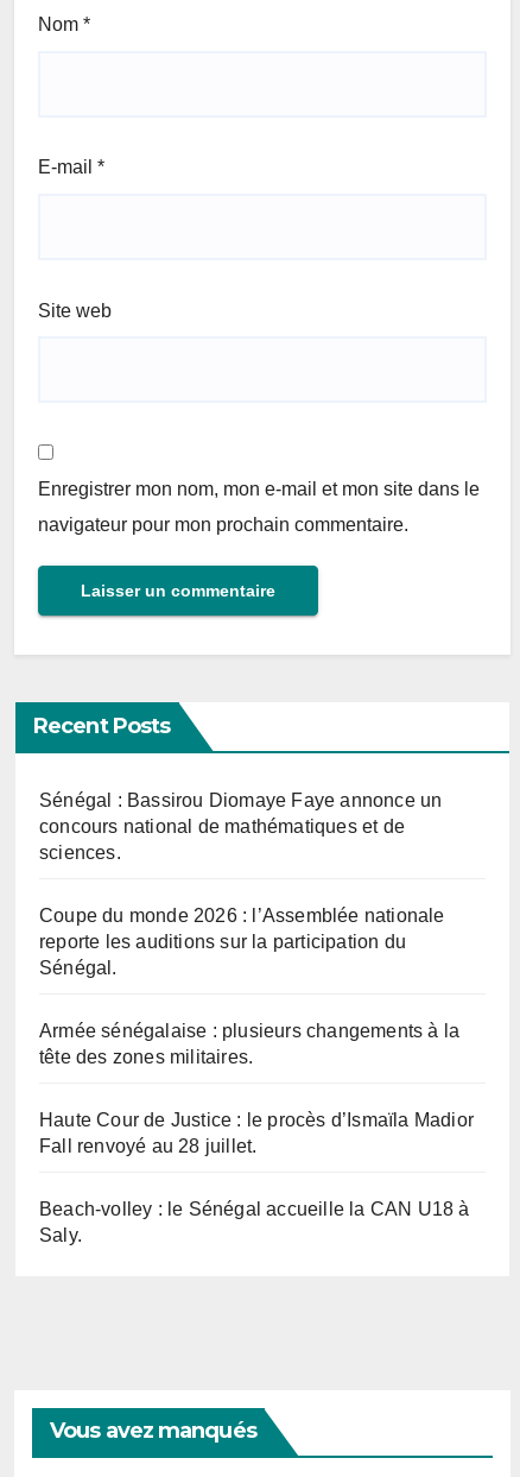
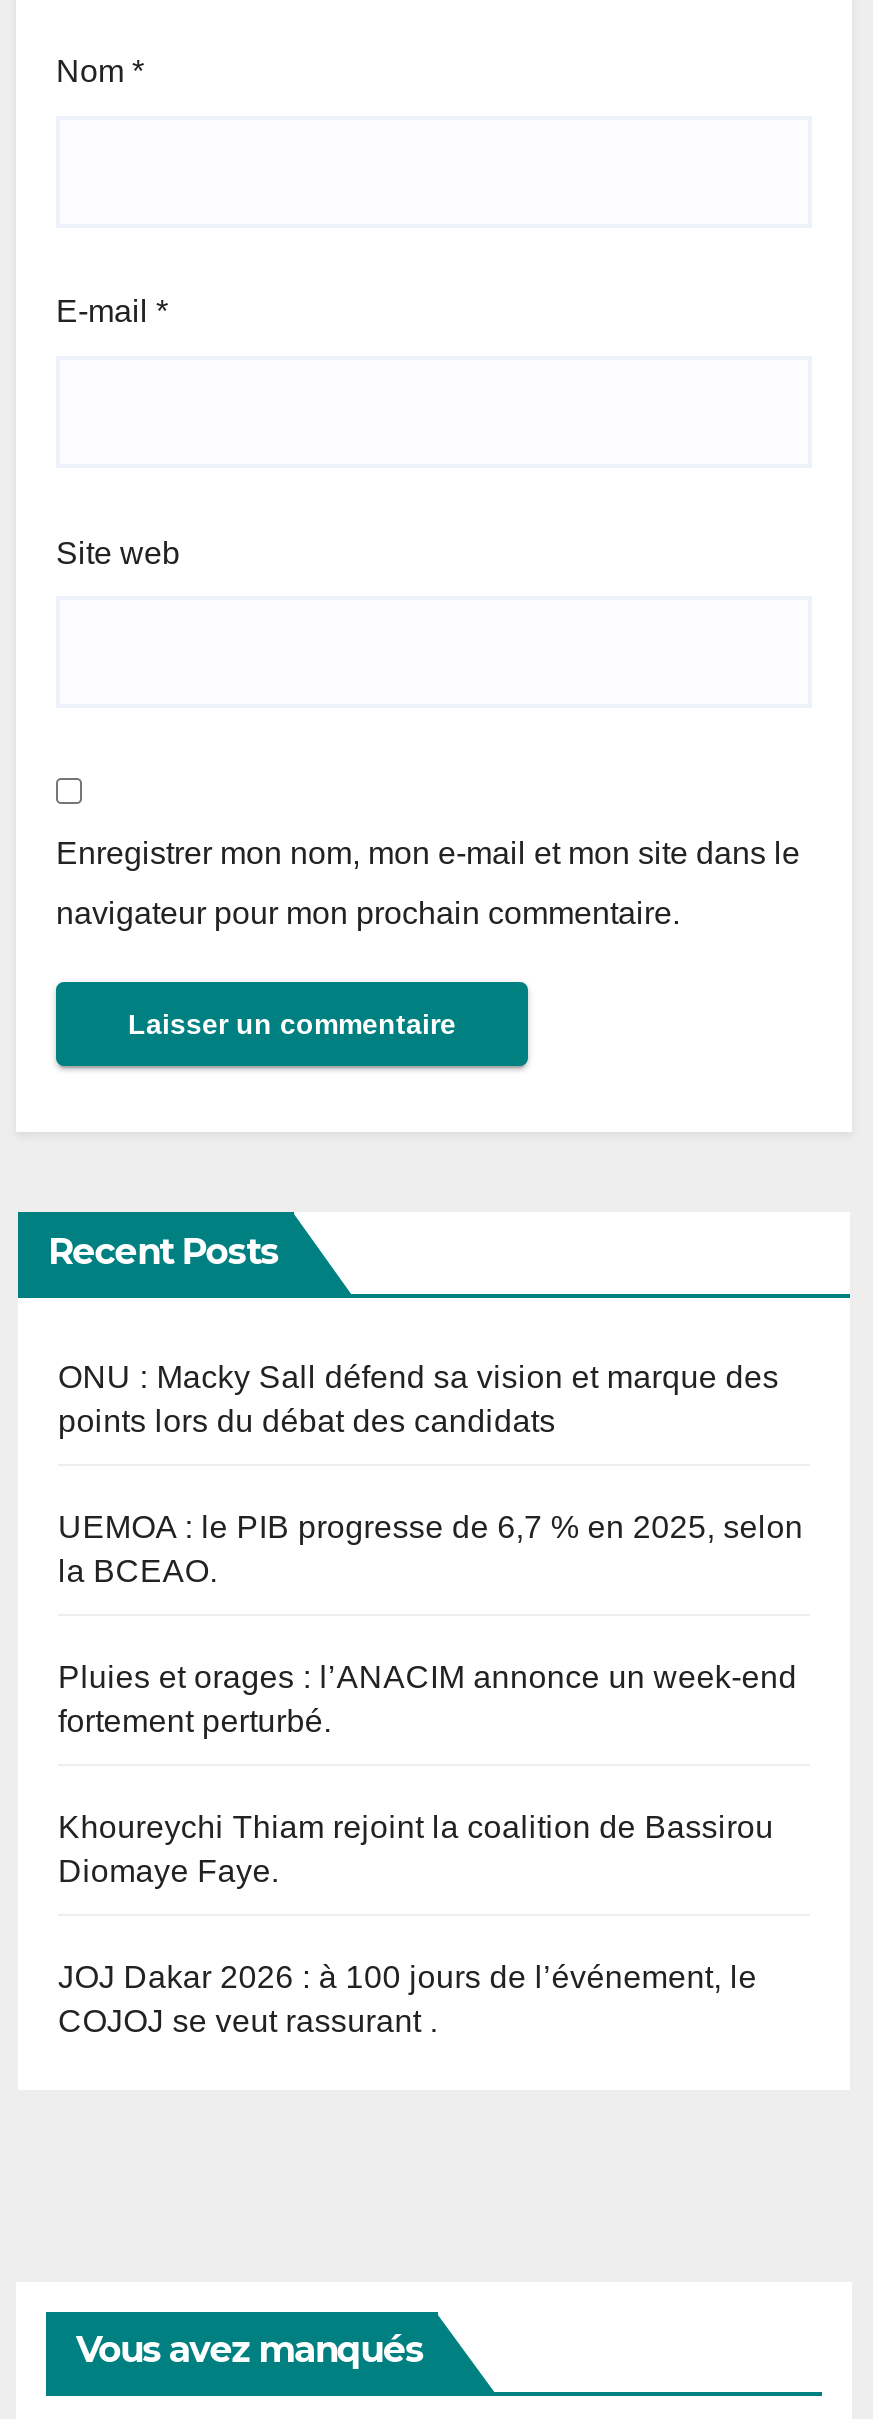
- Sénégal : Bassirou Diomaye Faye annonce un
- concours national de mathématiques et de
- sciences.
+ ONU : Macky Sall défend sa vision et marque des
+ points lors du débat des candidats

- Coupe du monde 2026 : l’Assemblée nationale
- reporte les auditions sur la participation du
- Sénégal.
+ UEMOA : le PIB progresse de 6,7 % en 2025, selon
+ la BCEAO.

- Armée sénégalaise : plusieurs changements à la
- tête des zones militaires.
+ Pluies et orages : l’ANACIM annonce un week-end
+ fortement perturbé.

- Haute Cour de Justice : le procès d’Ismaïla Madior
- Fall renvoyé au 28 juillet.
+ Khoureychi Thiam rejoint la coalition de Bassirou
+ Diomaye Faye.

- Beach-volley : le Sénégal accueille la CAN U18 à
- Saly.
+ JOJ Dakar 2026 : à 100 jours de l’événement, le
+ COJOJ se veut rassurant .
